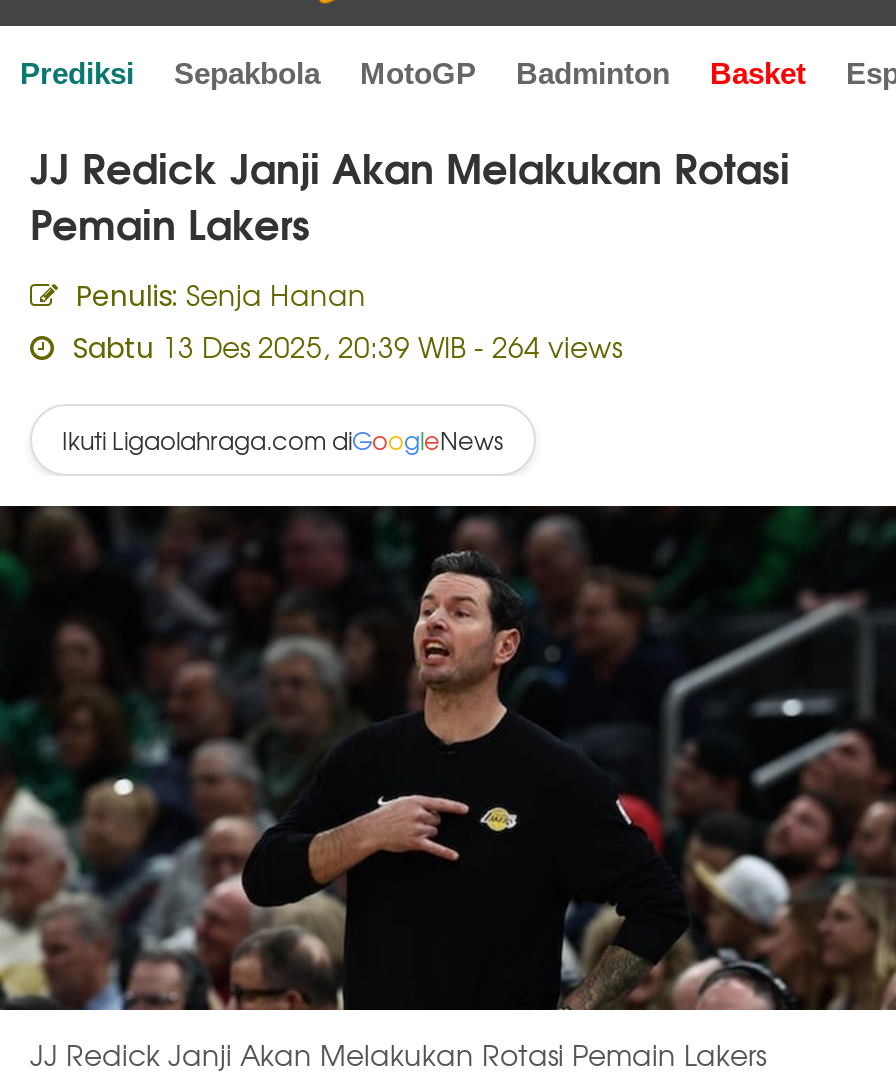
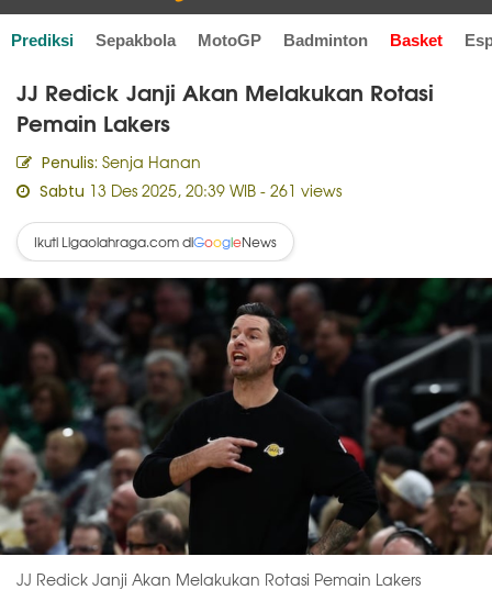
- Sabtu 13 Des 2025, 20:39 WIB - 264 views
+ Sabtu 13 Des 2025, 20:39 WIB - 261 views
